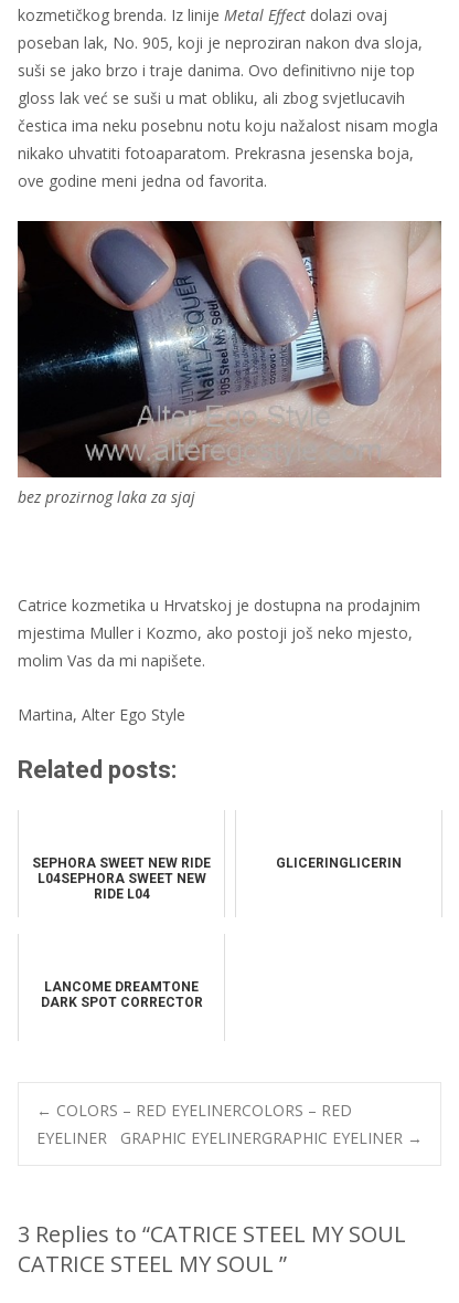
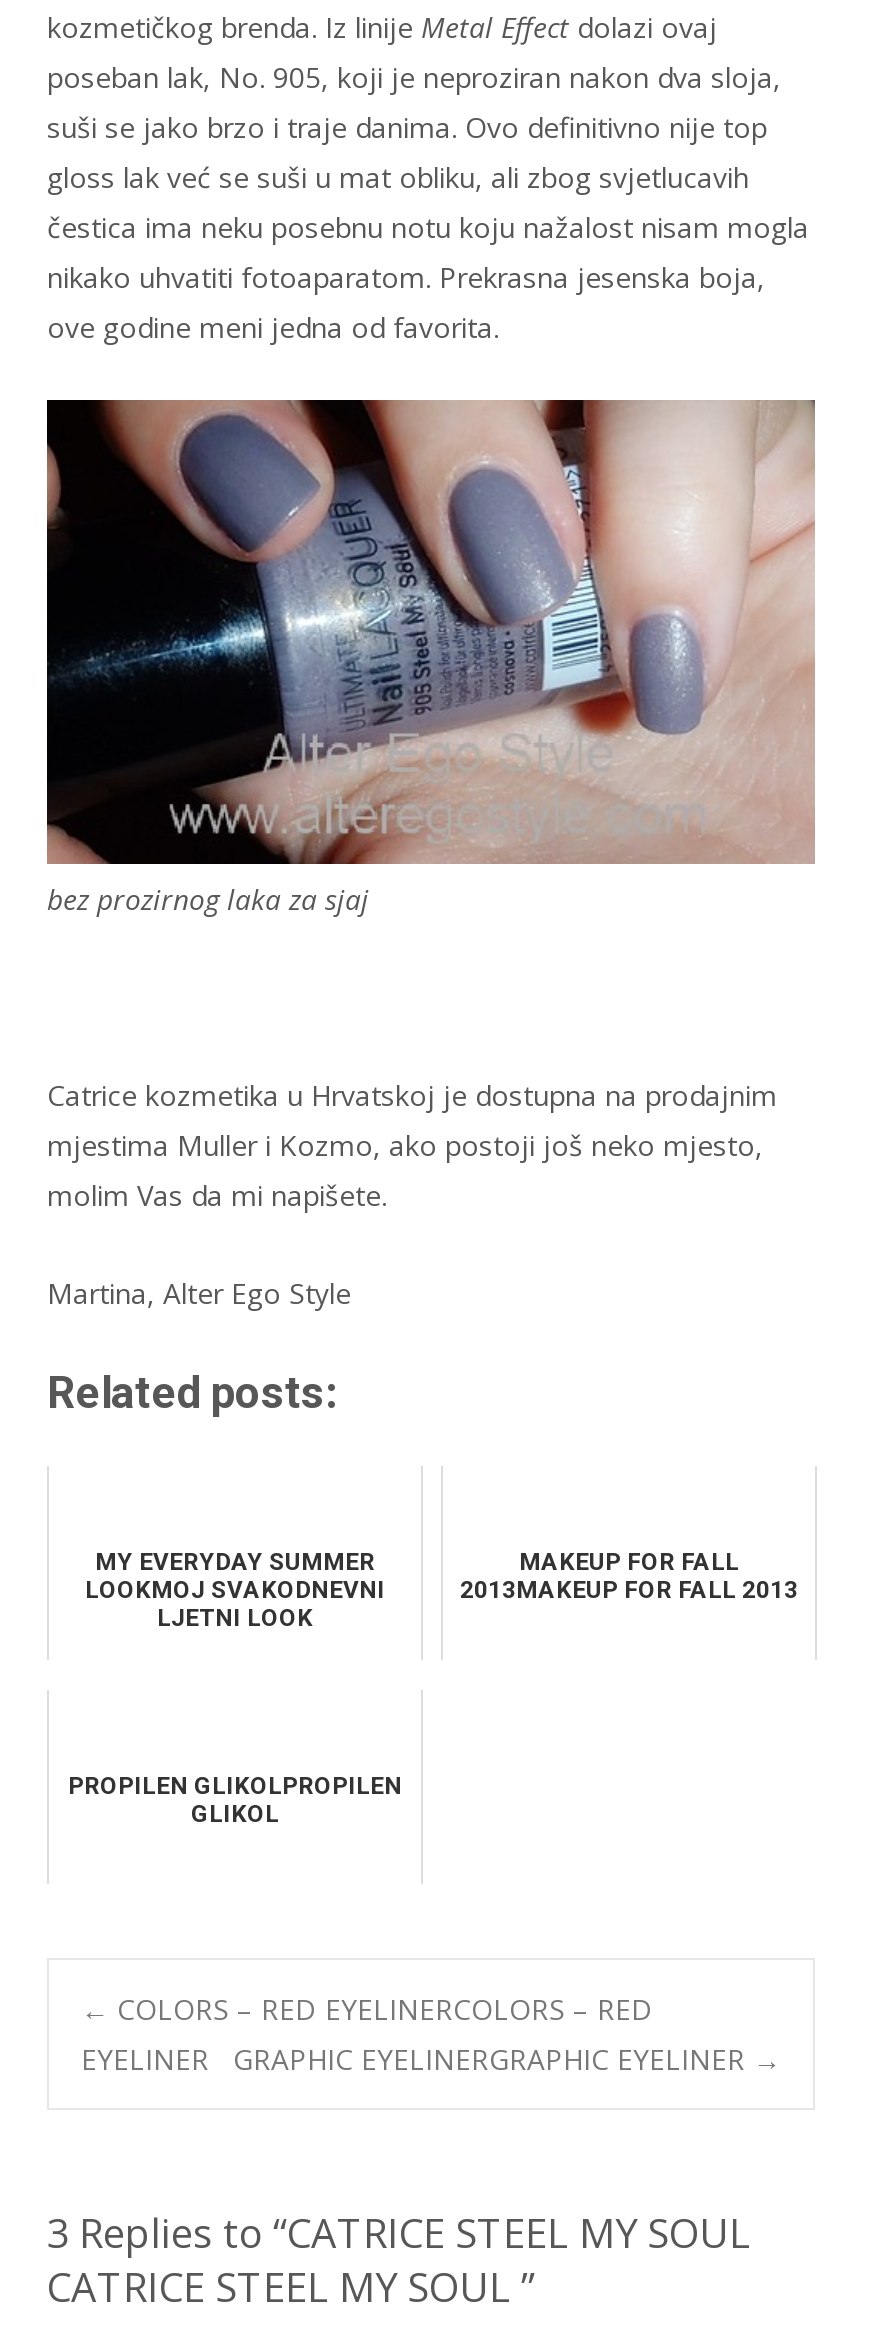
- SEPHORA SWEET NEW RIDE
- L04SEPHORA SWEET NEW
- RIDE L04
+ MY EVERYDAY SUMMER
+ LOOKMOJ SVAKODNEVNI
+ LJETNI LOOK

- GLICERINGLICERIN
+ MAKEUP FOR FALL
+ 2013MAKEUP FOR FALL 2013

- LANCOME DREAMTONE
- DARK SPOT CORRECTOR
+ PROPILEN GLIKOLPROPILEN
+ GLIKOL
